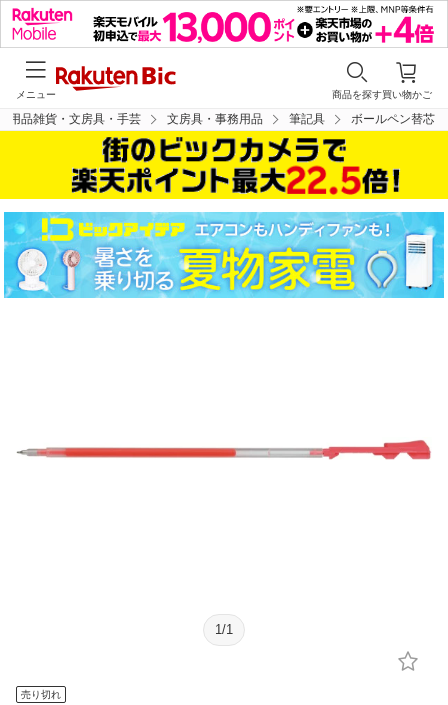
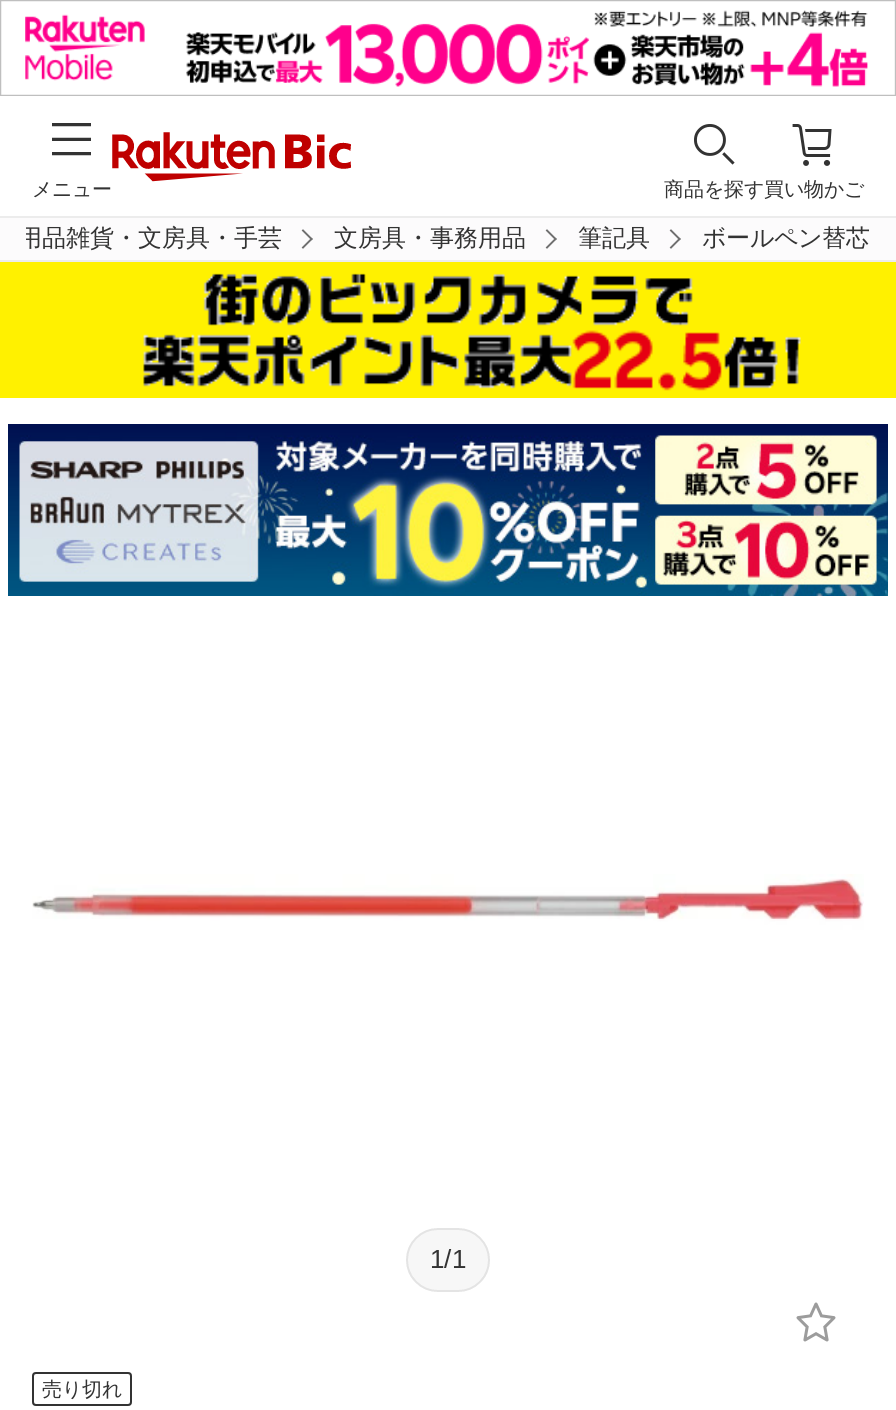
- [image]
+ [image]
